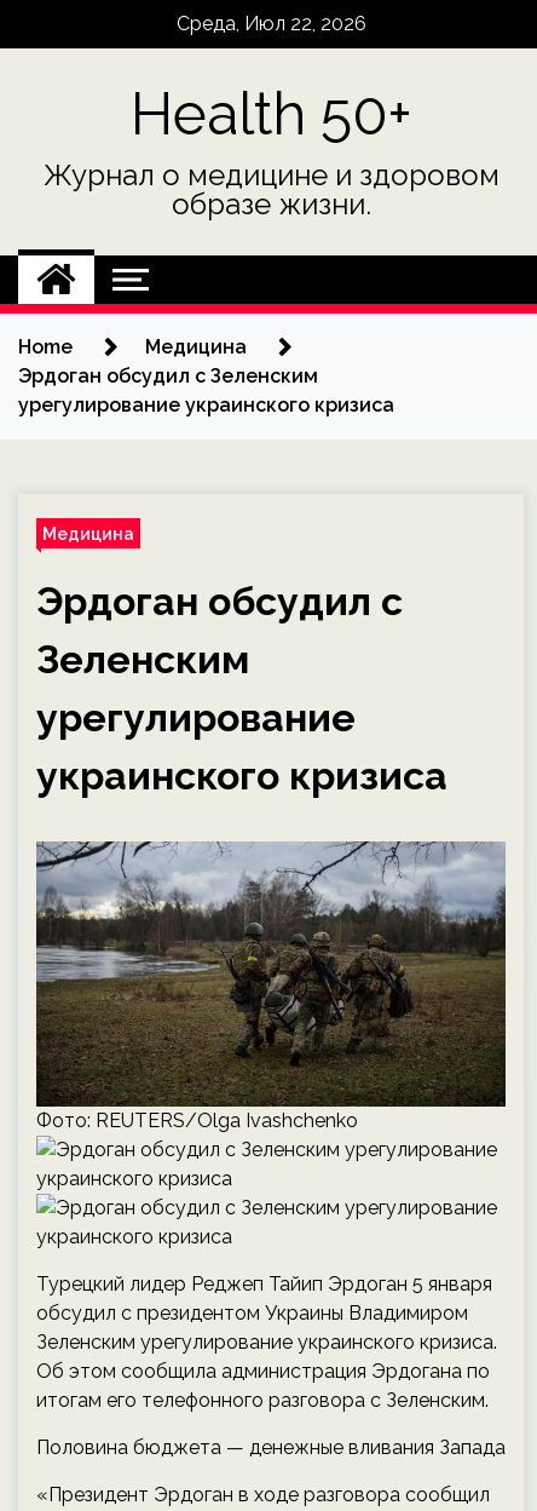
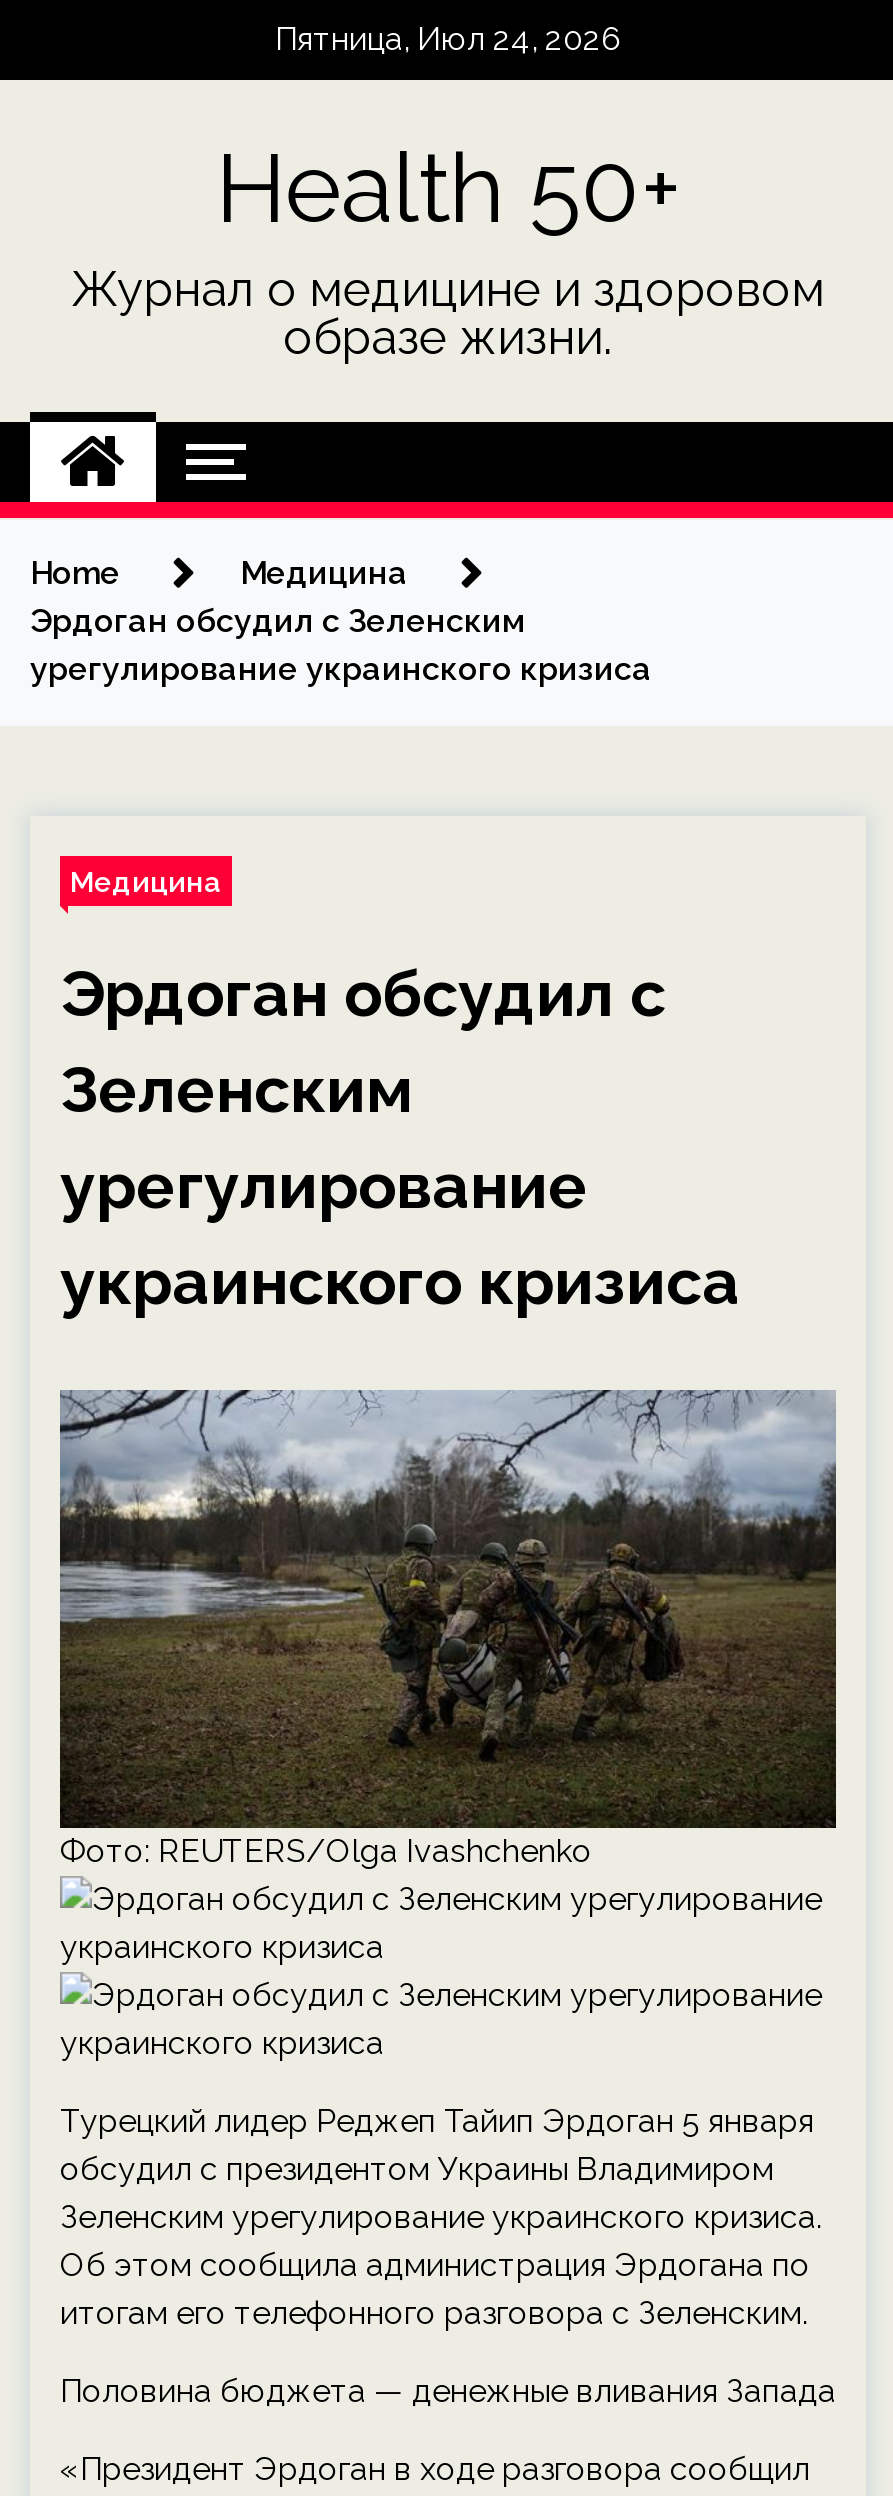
- Среда, Июл 22, 2026
+ Пятница, Июл 24, 2026
